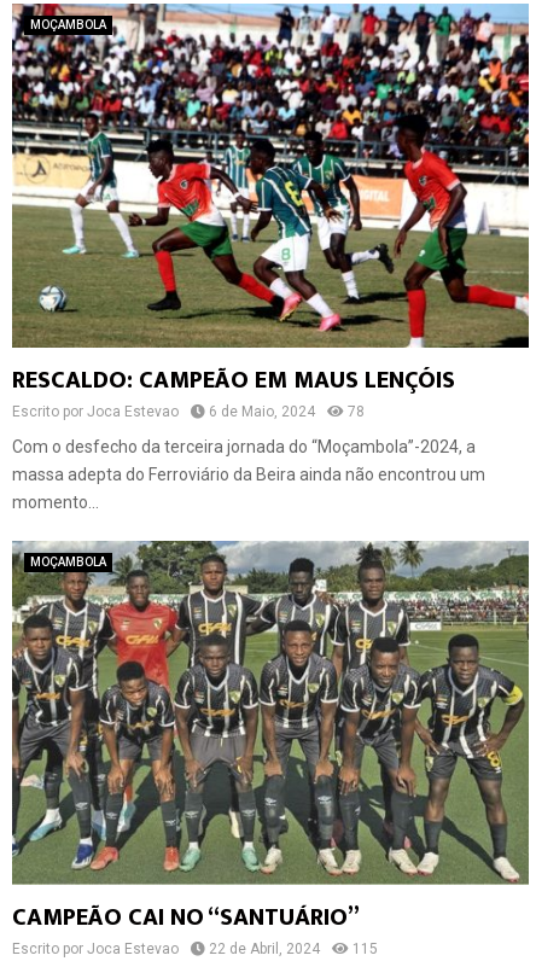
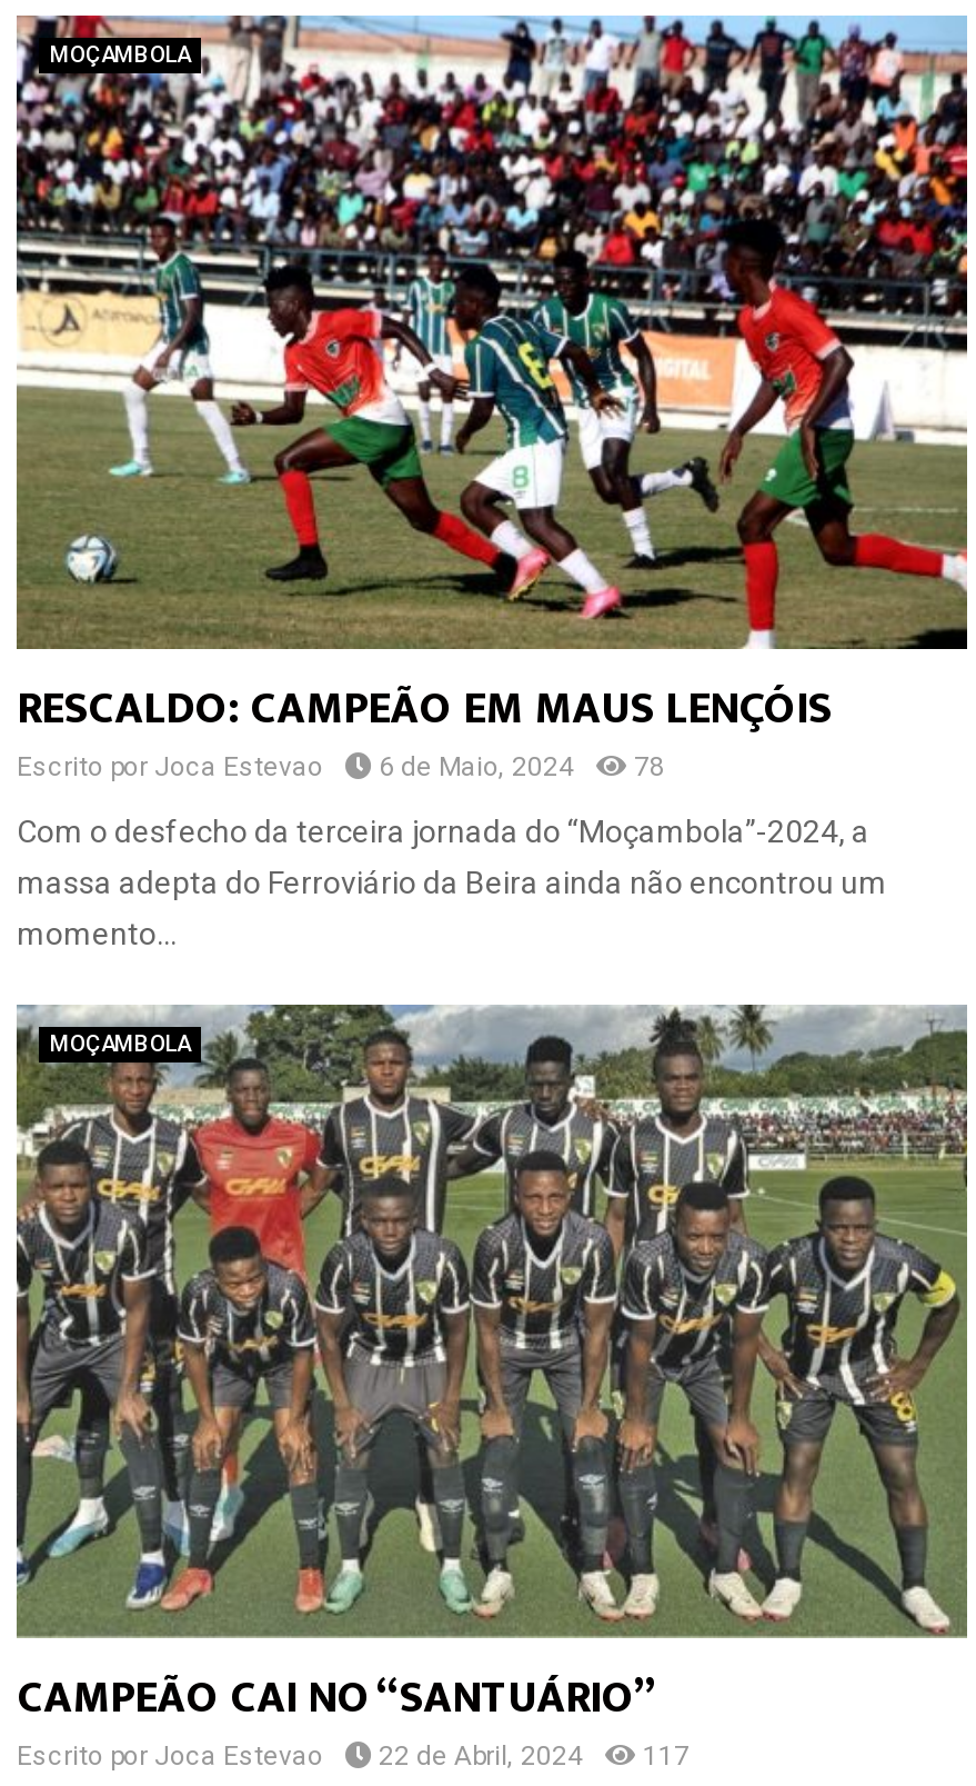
- Escrito por Joca Estevao 22 de Abril, 2024 115
+ Escrito por Joca Estevao 22 de Abril, 2024 117
